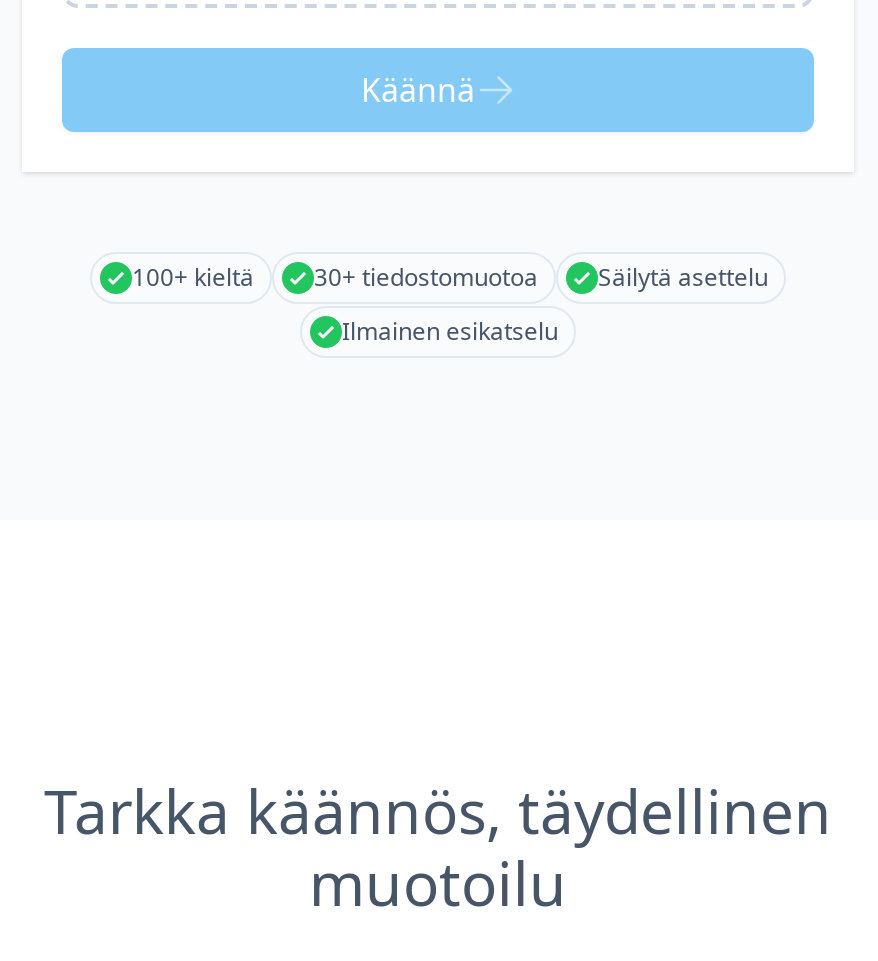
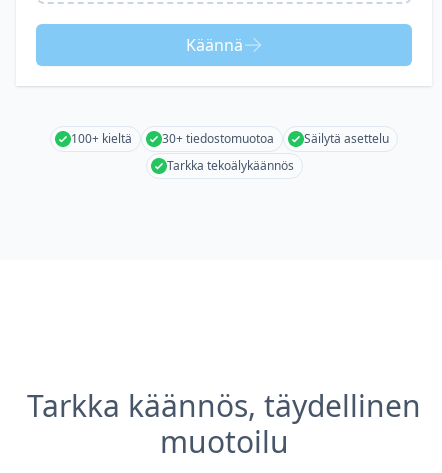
- Ilmainen esikatselu
+ Tarkka tekoälykäännös
